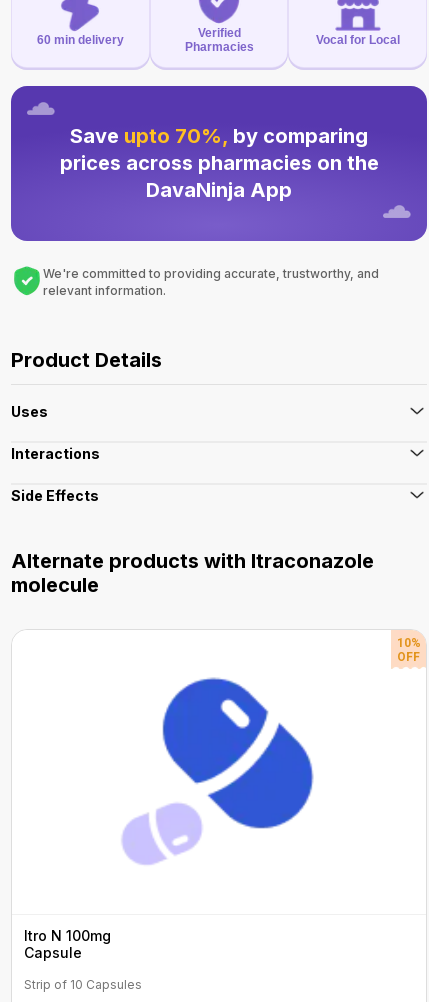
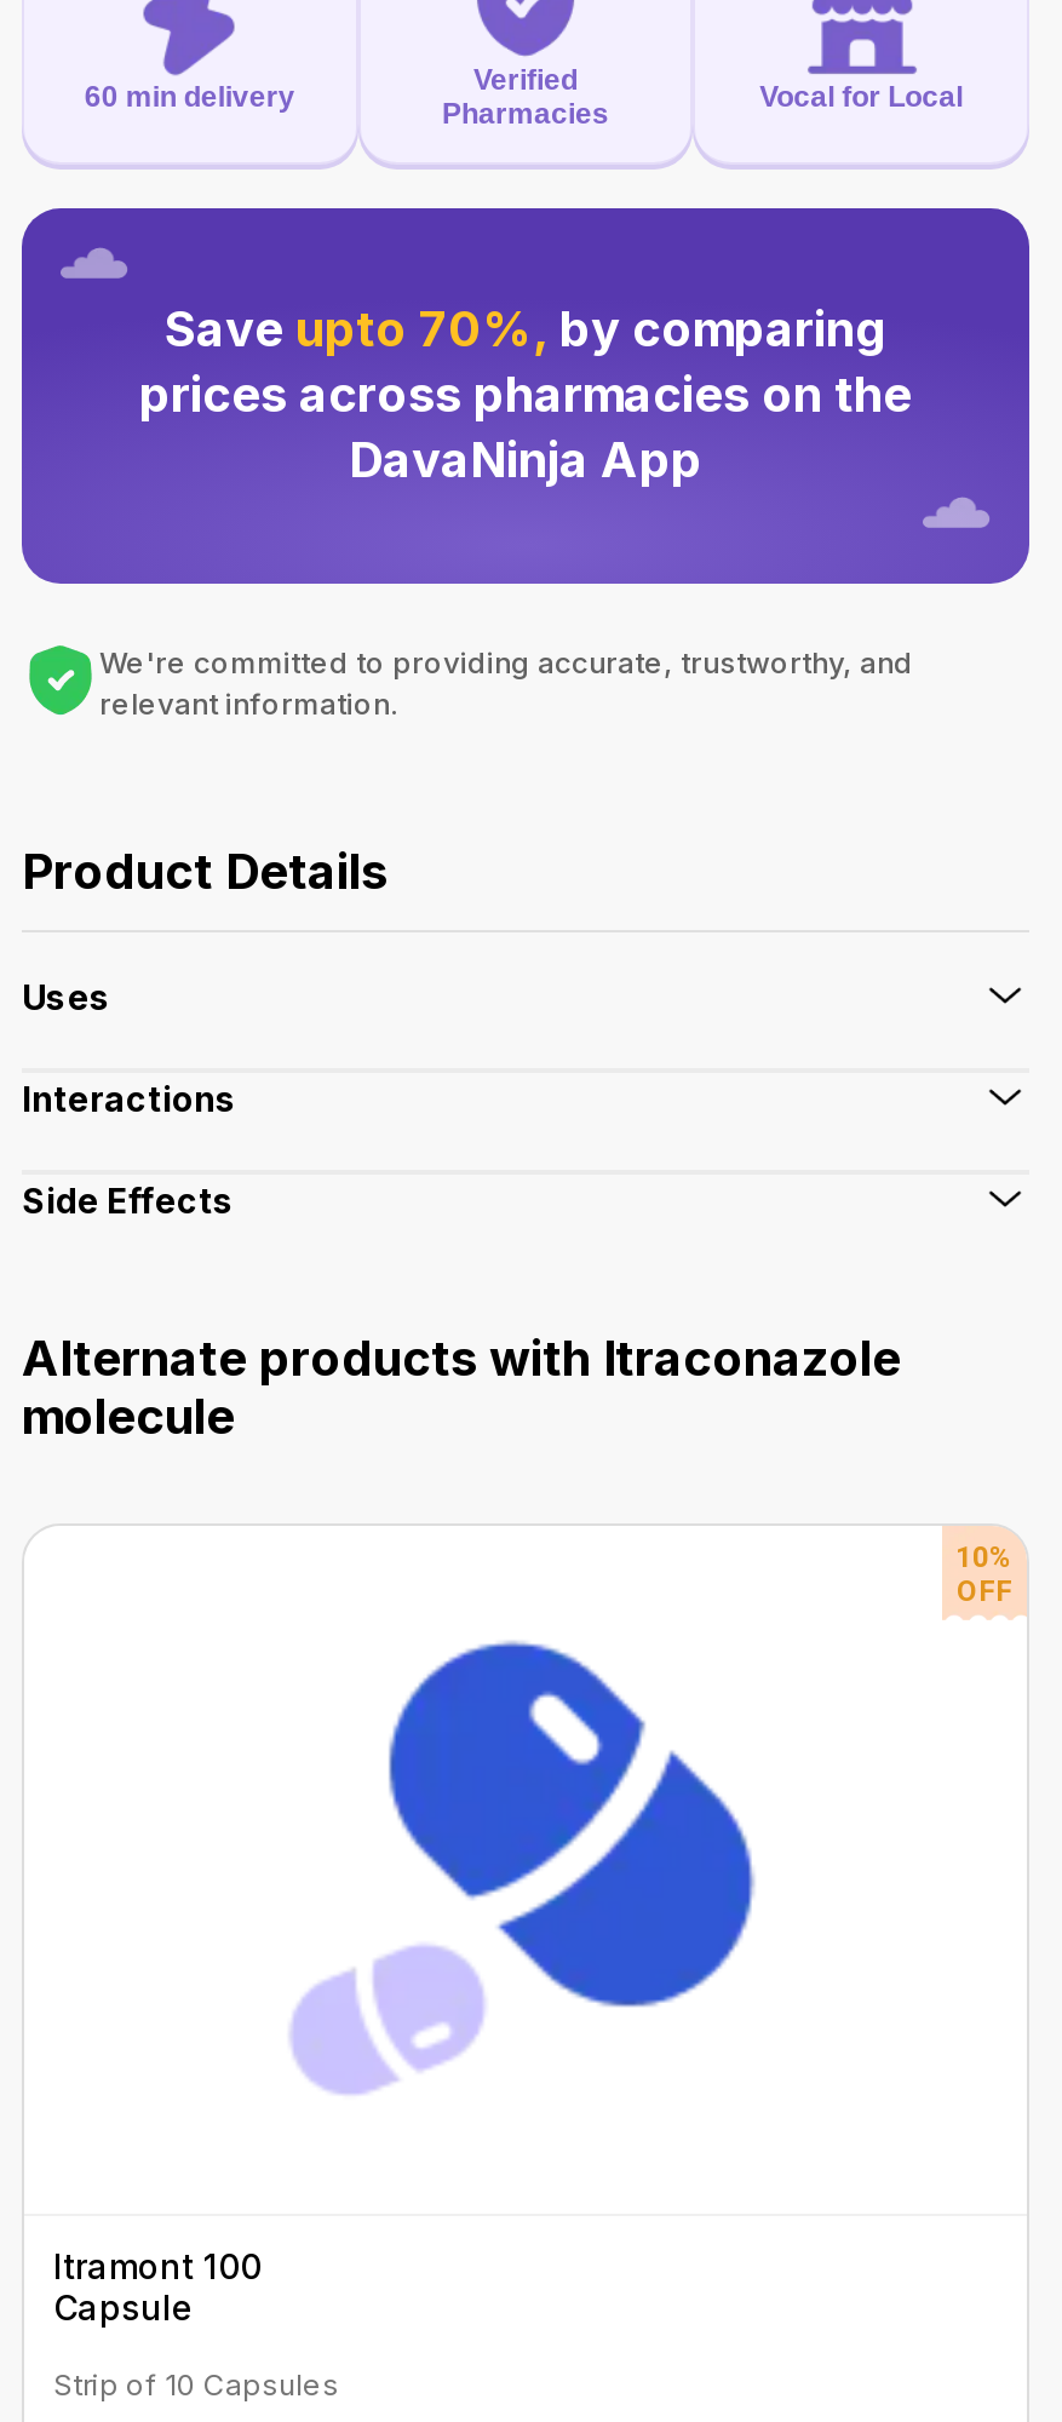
- Itro N 100mg
+ Itramont 100
